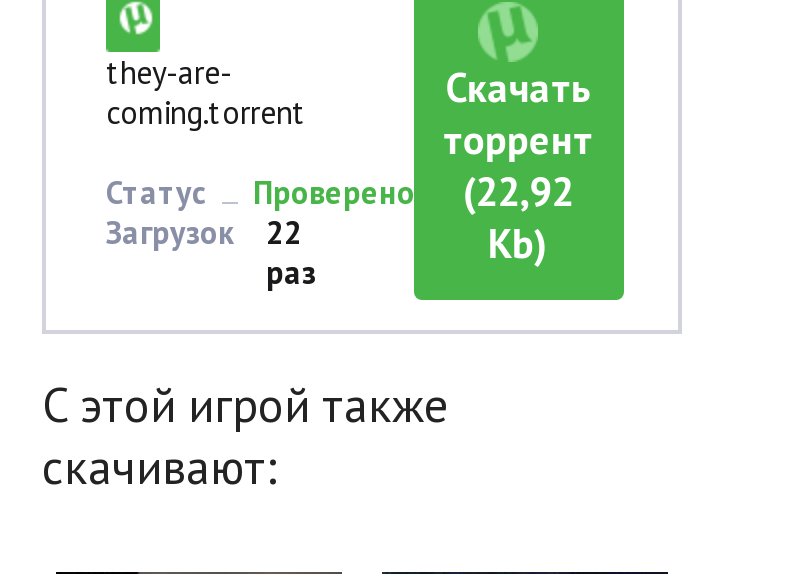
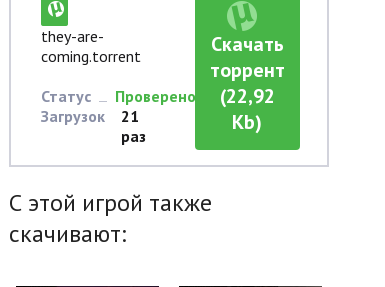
- Загрузок 22
+ Загрузок 21
